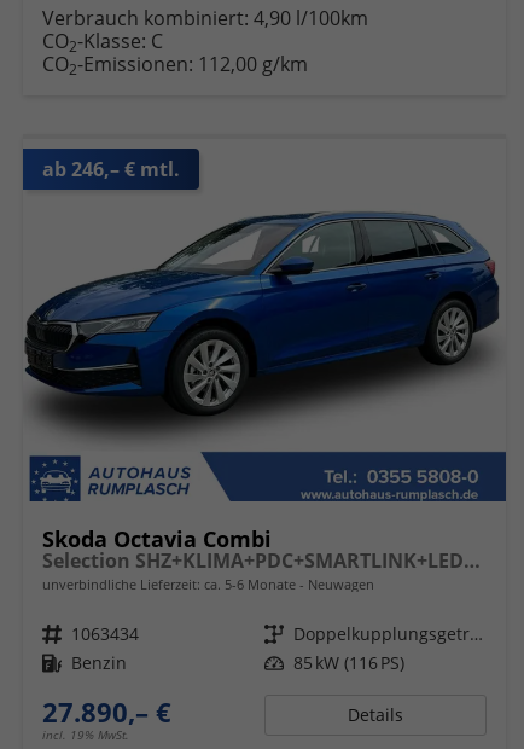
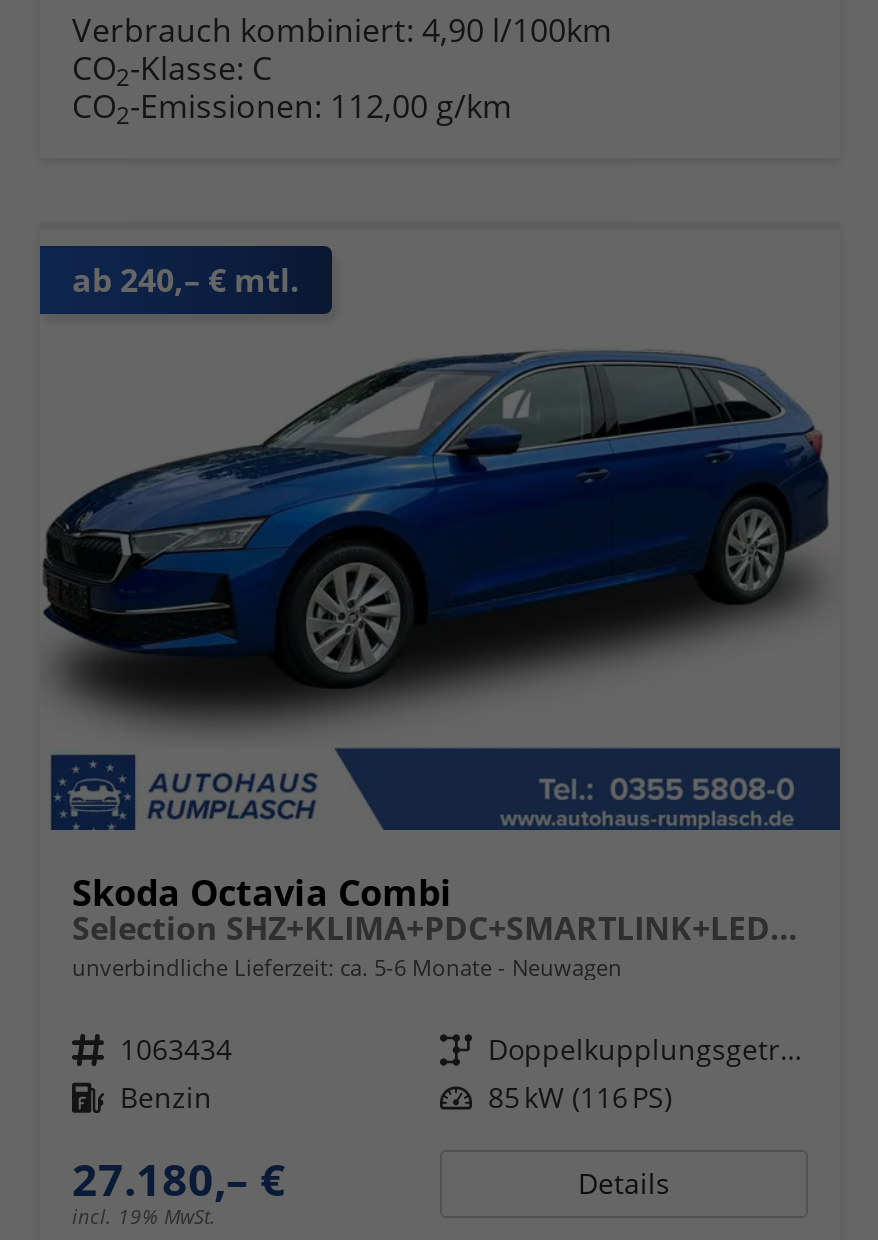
- ab 246,– € mtl.
+ ab 240,– € mtl.

- 27.890,– €
+ 27.180,– €
